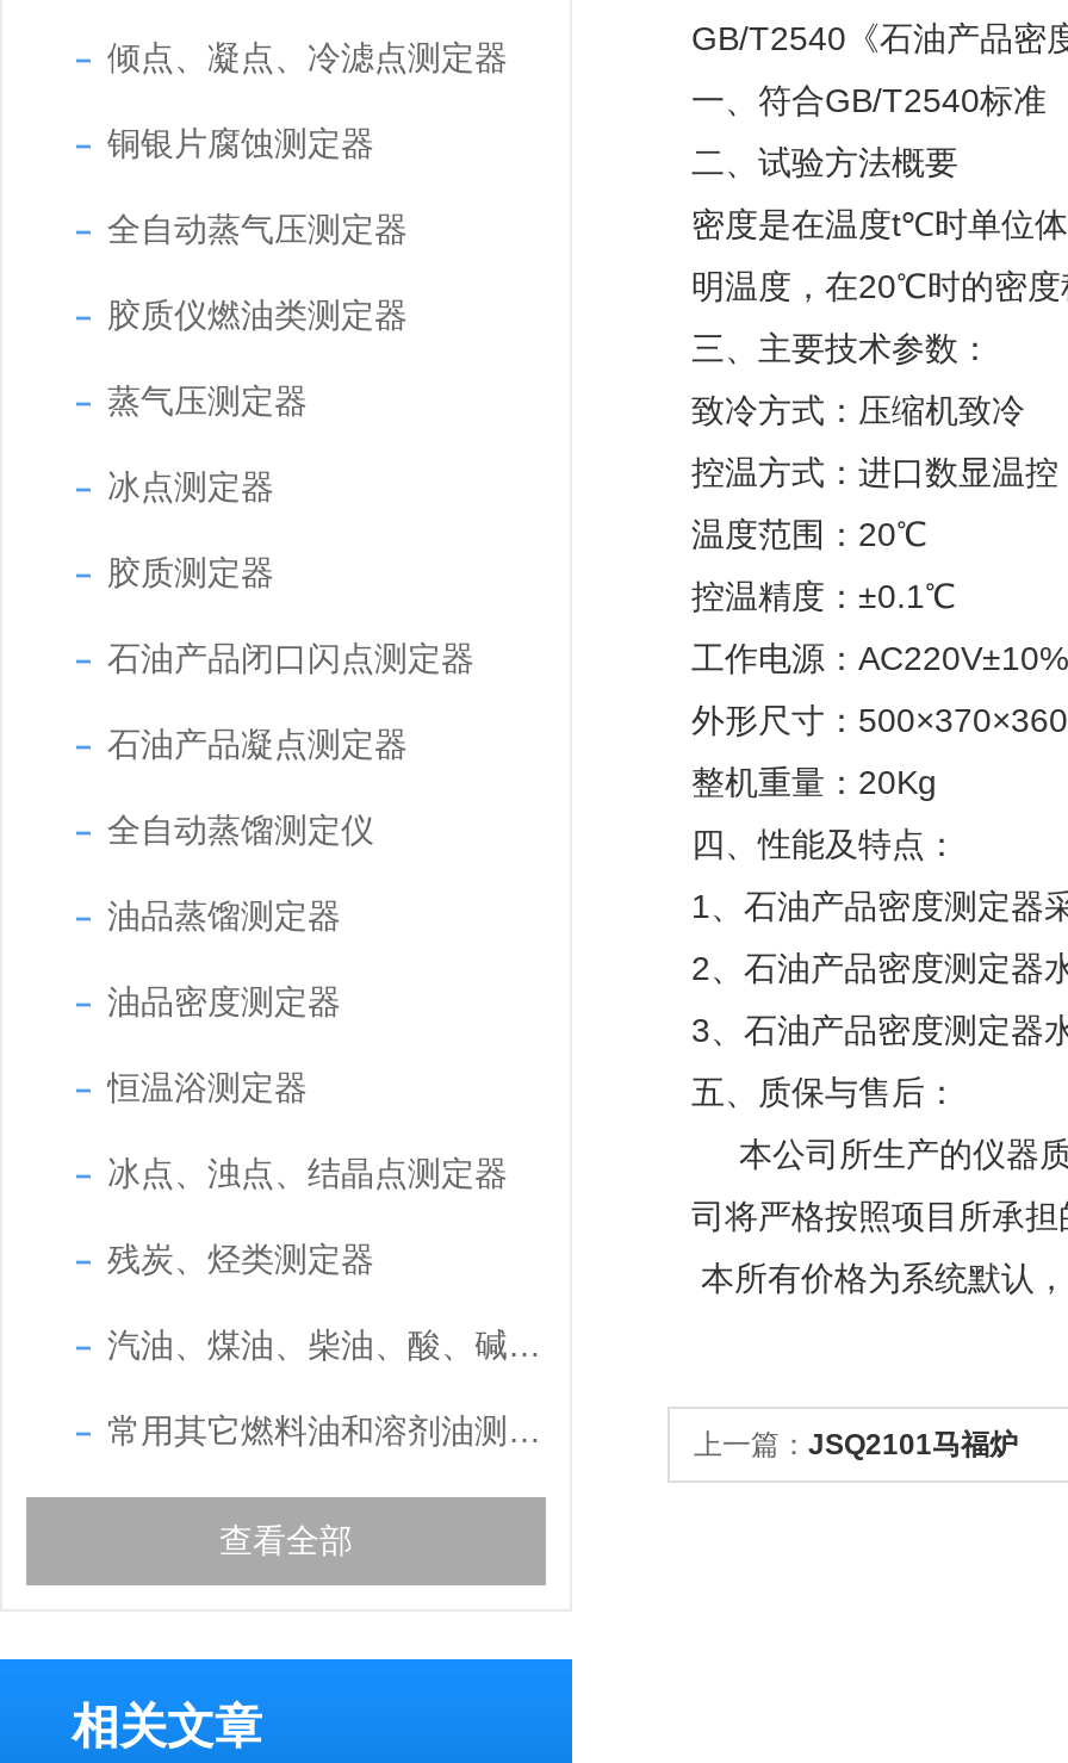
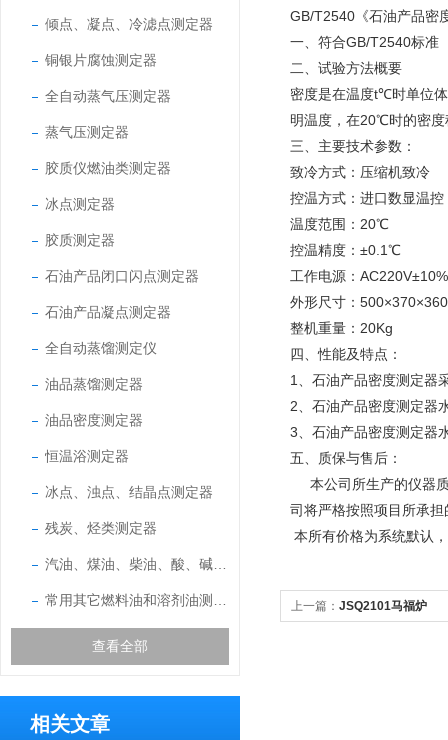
moved down: 胶质仪燃油类测定器

moved up: 蒸气压测定器
